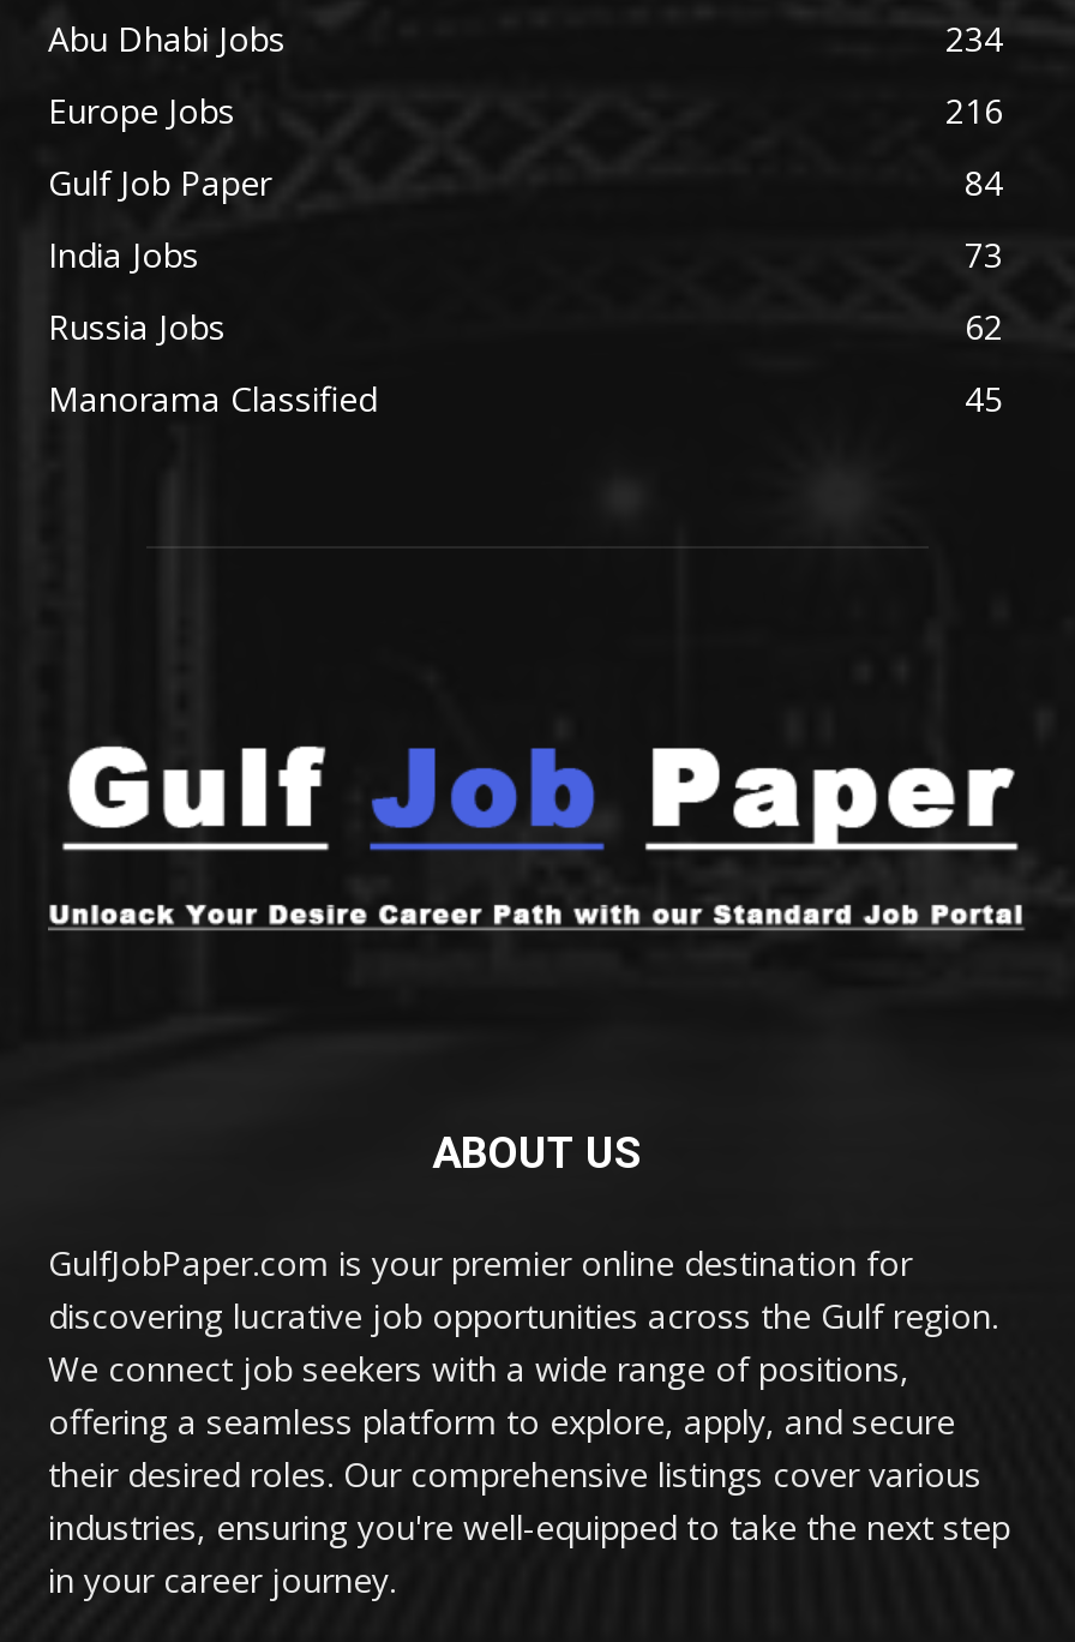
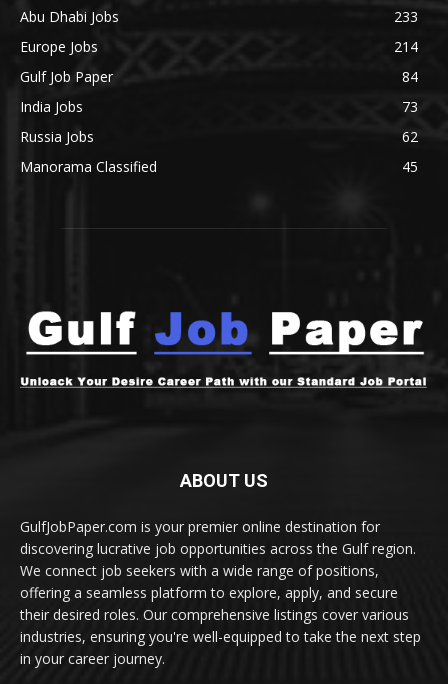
- 234
+ 233

- 216
+ 214
